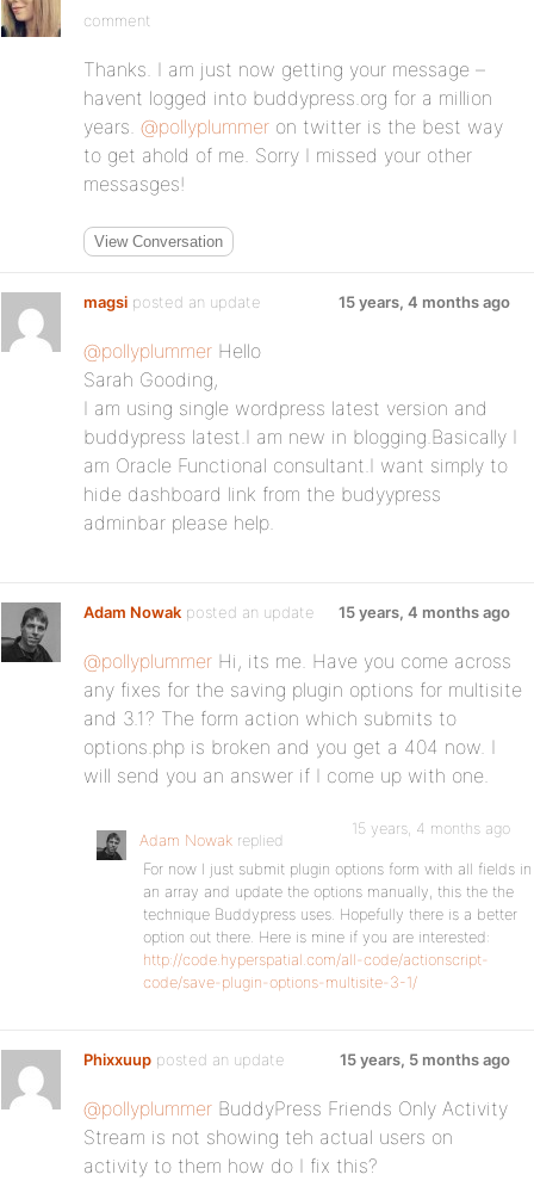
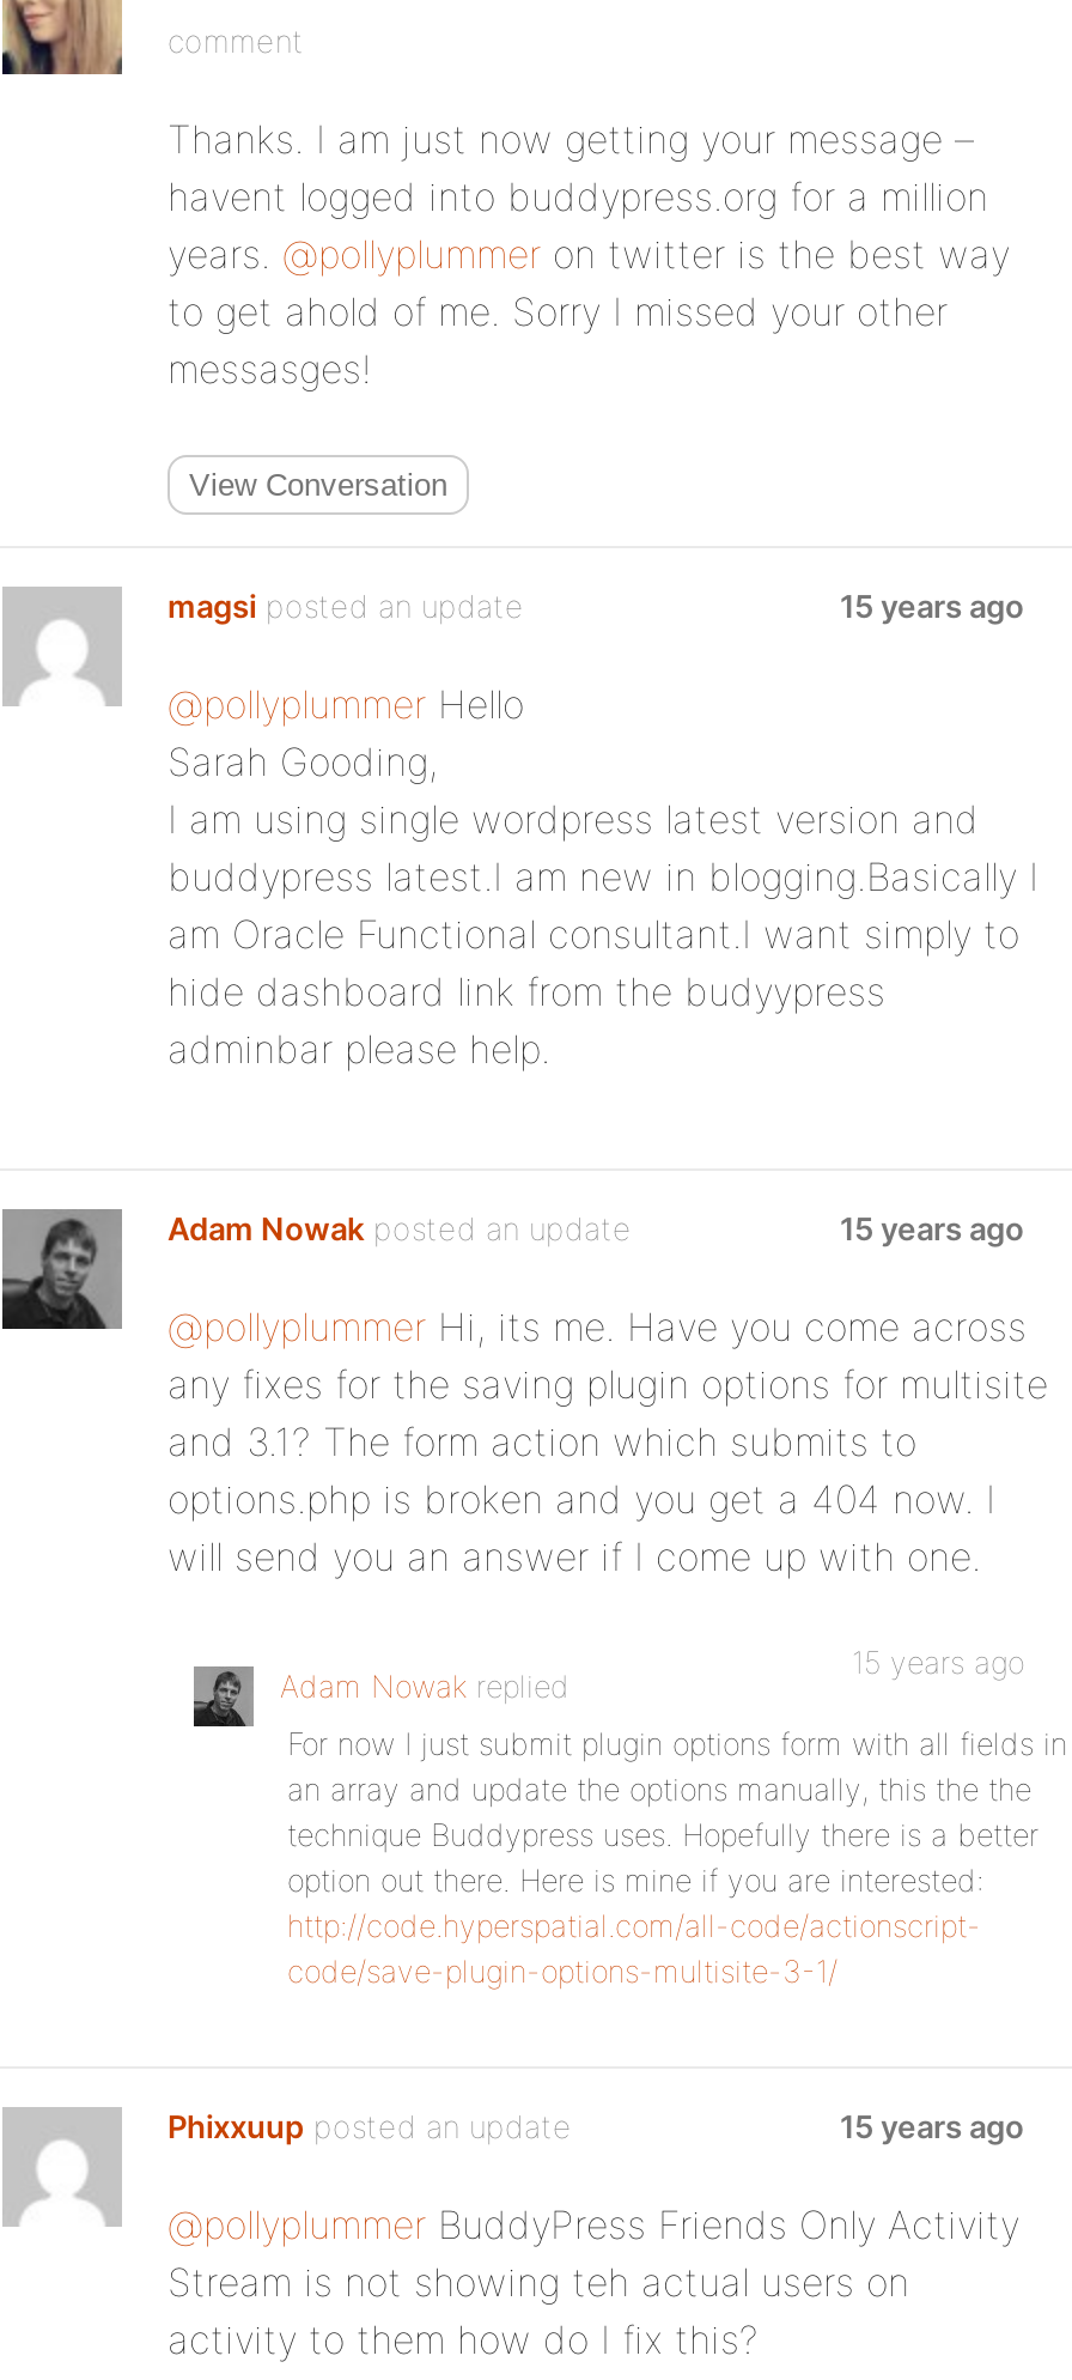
- 15 years, 4 months ago
+ 15 years ago

- 15 years, 4 months ago
+ 15 years ago

- 15 years, 4 months ago
+ 15 years ago

- 15 years, 5 months ago
+ 15 years ago
